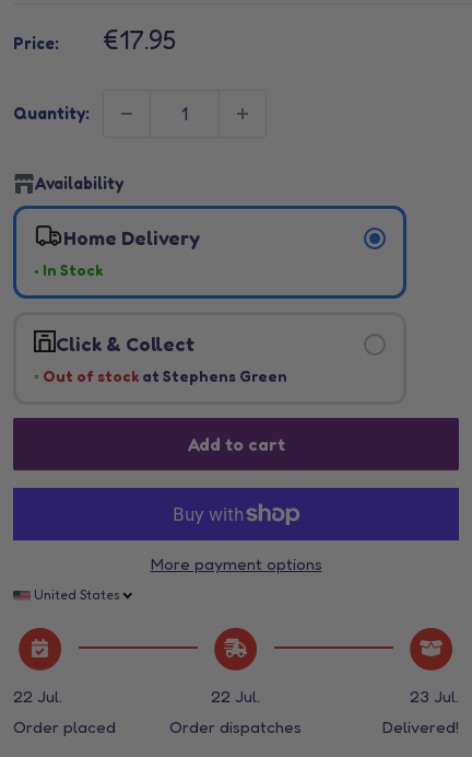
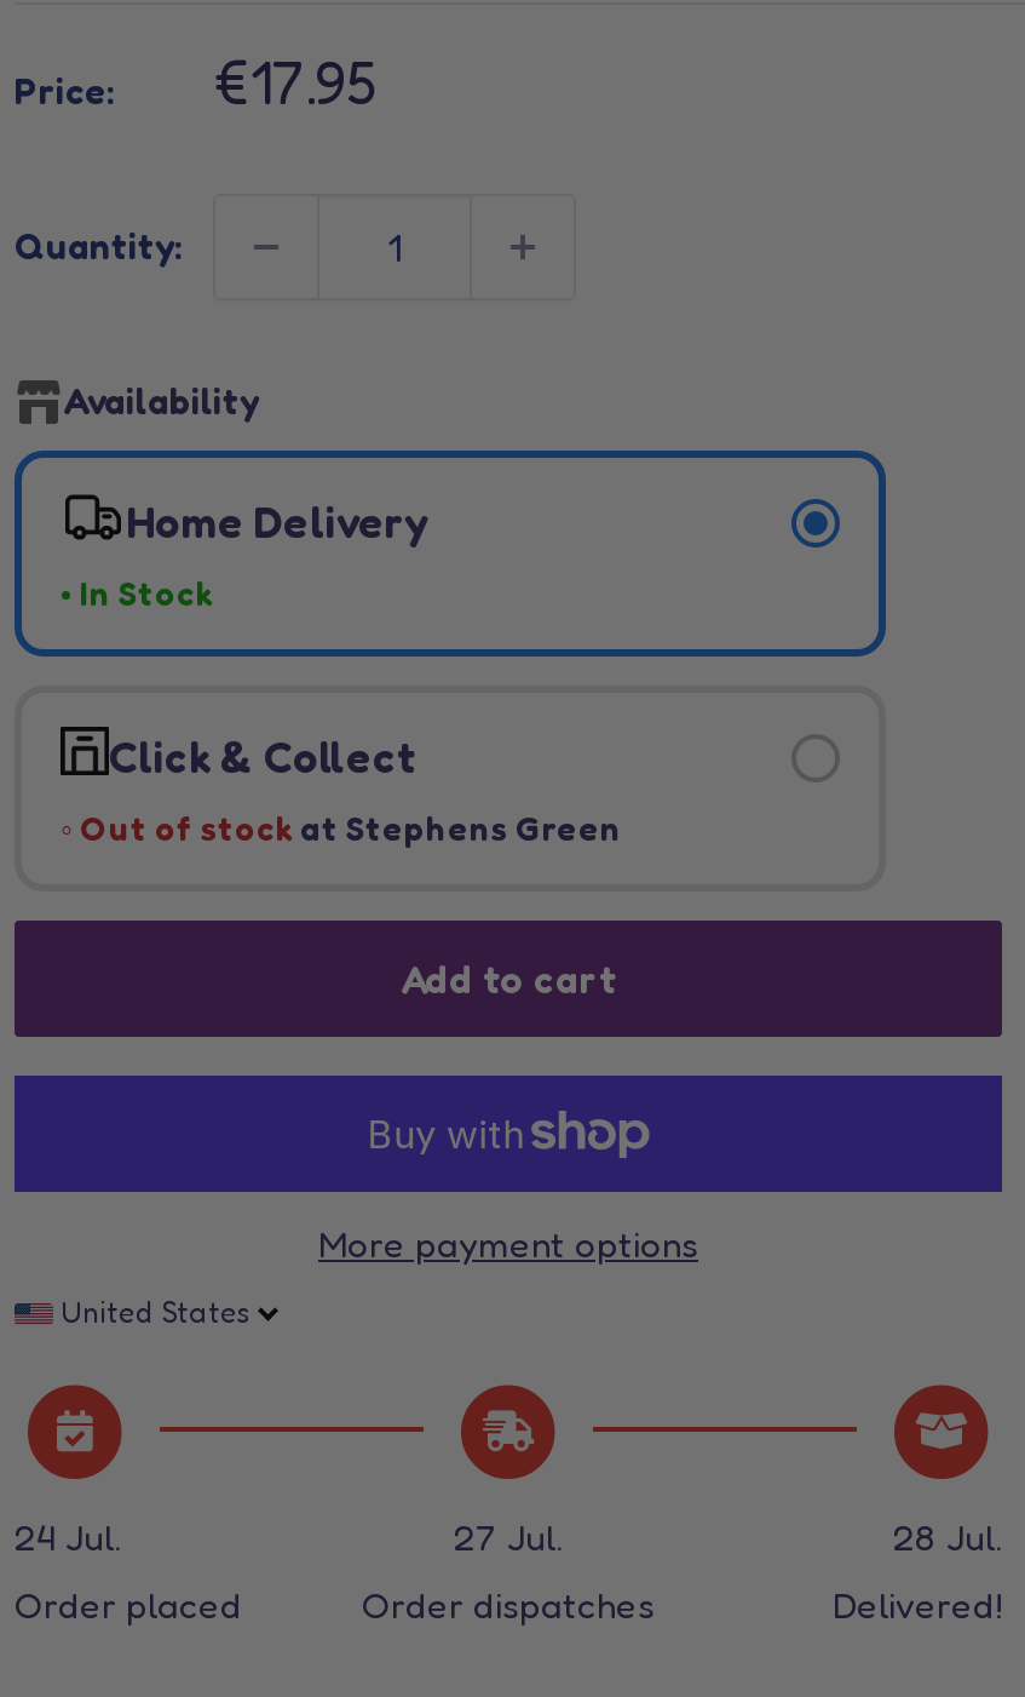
- 22 Jul.
+ 24 Jul.

- 22 Jul.
+ 27 Jul.

- 23 Jul.
+ 28 Jul.
